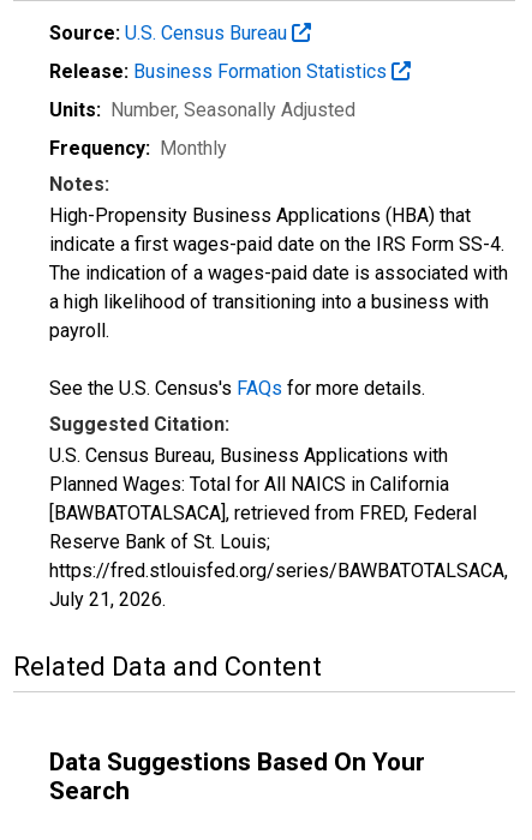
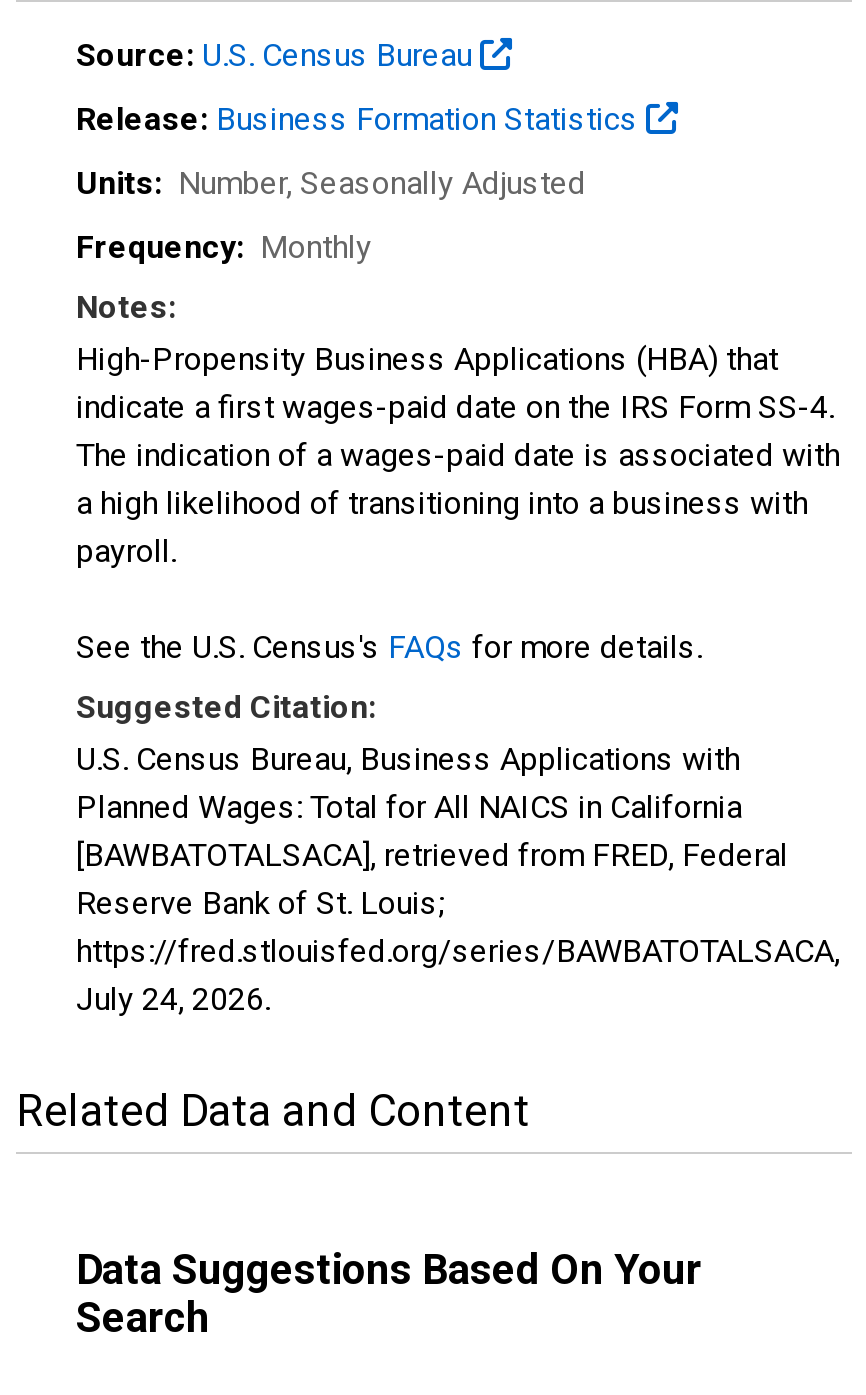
- July 21, 2026.
+ July 24, 2026.
